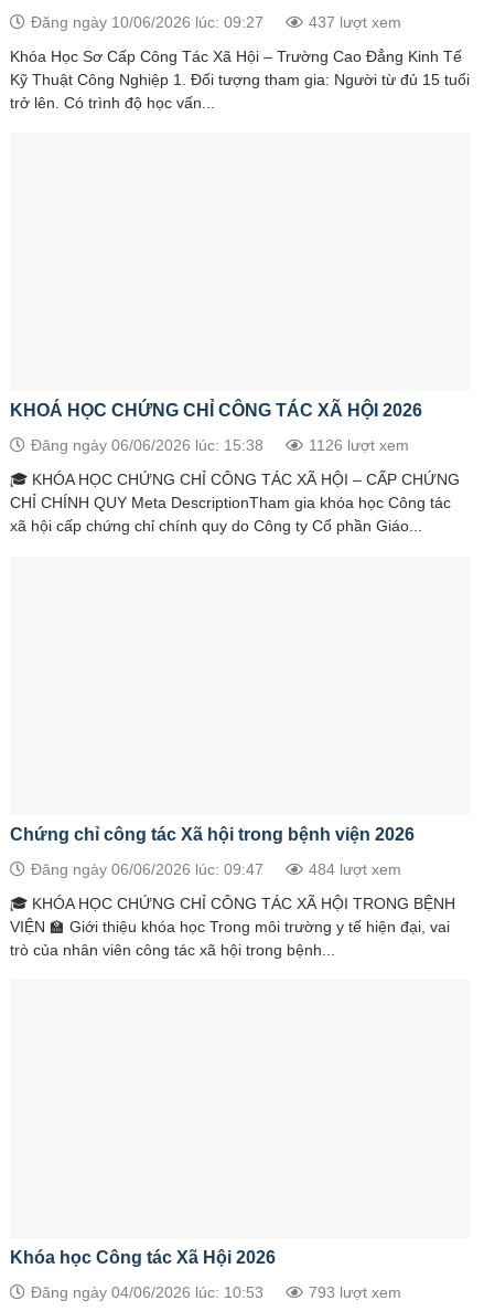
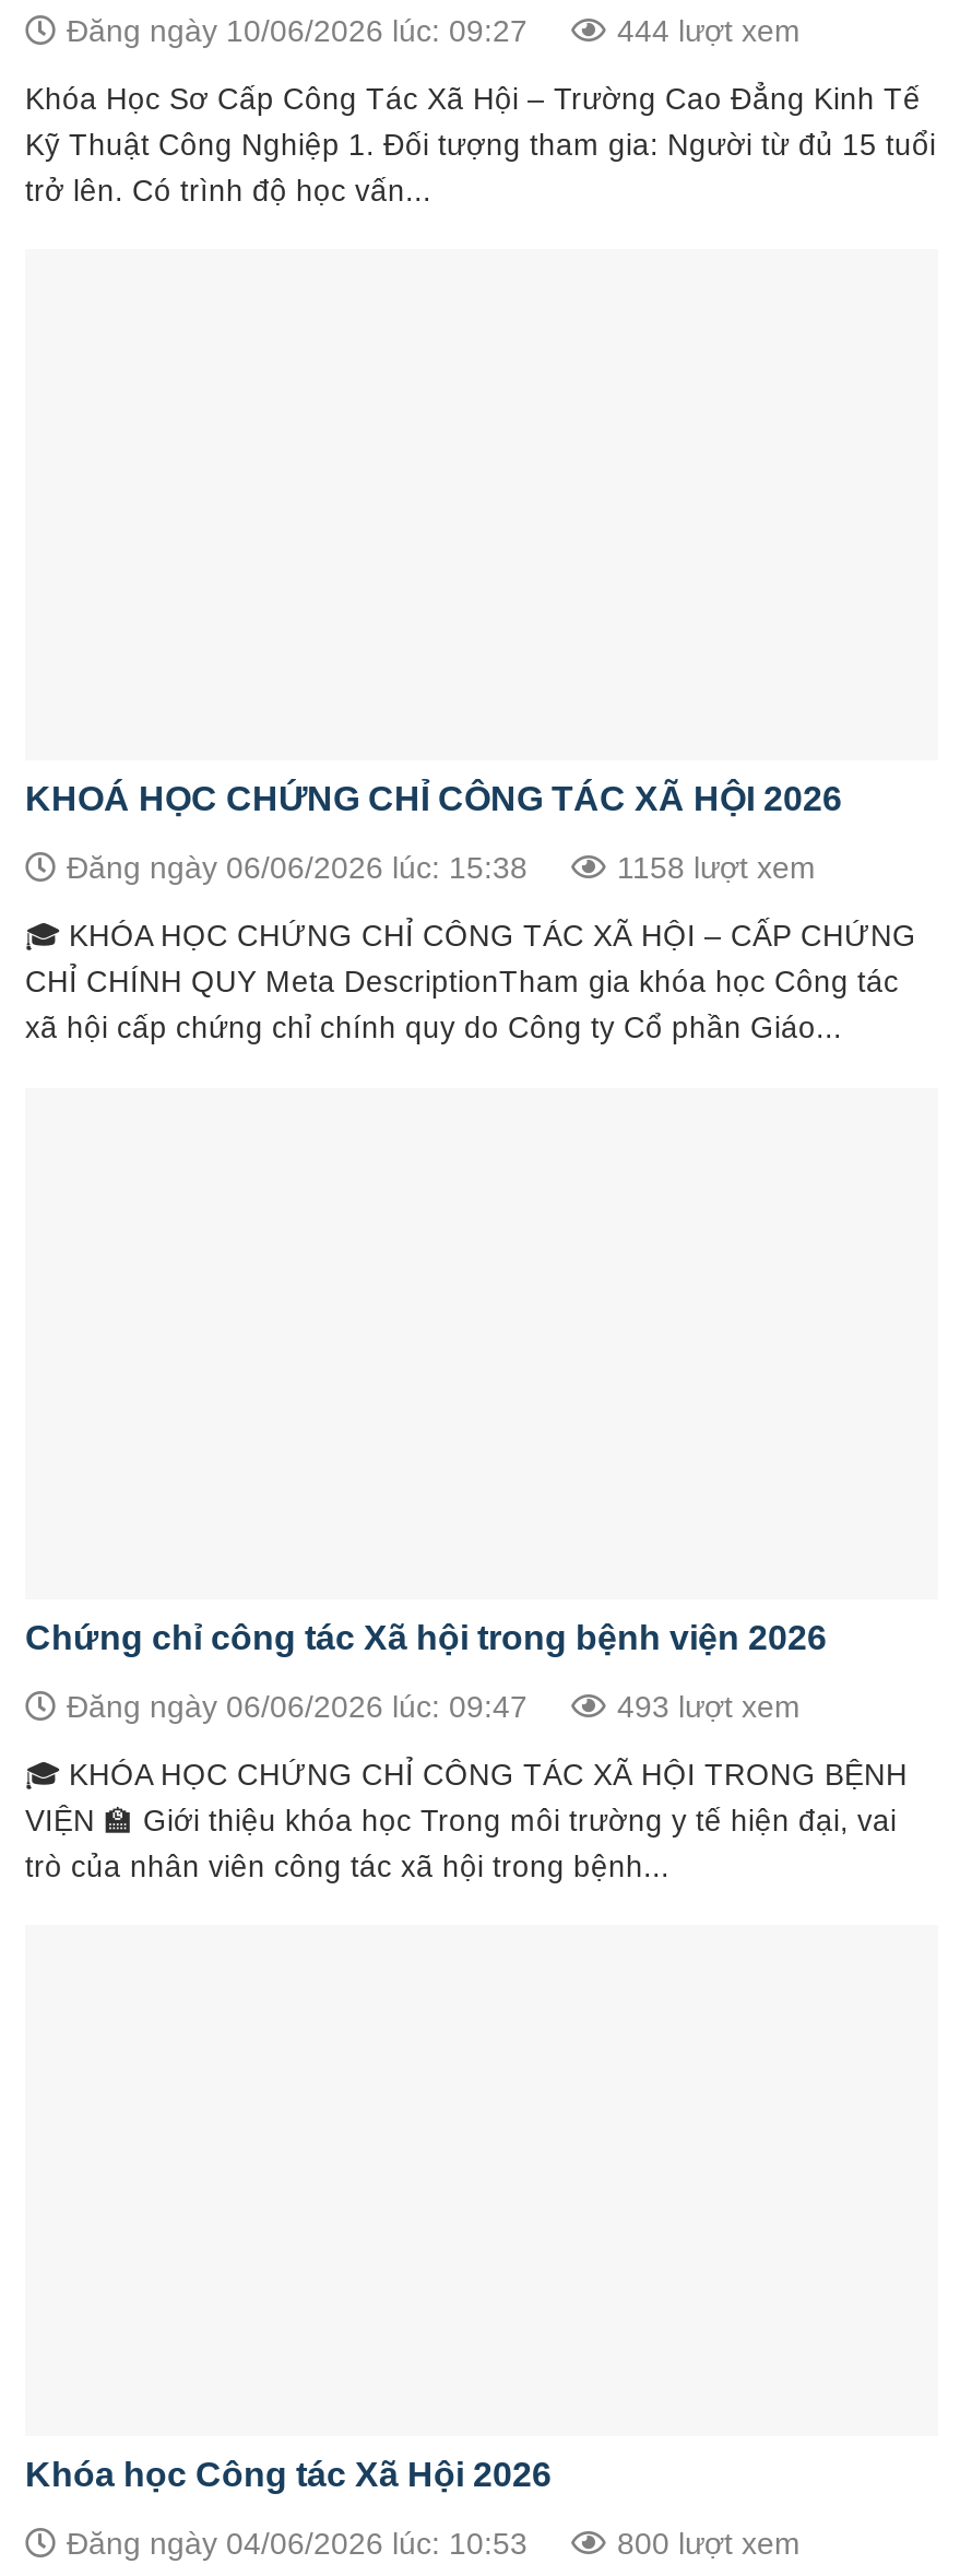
- 437 lượt xem
+ 444 lượt xem

- 1126 lượt xem
+ 1158 lượt xem

- 484 lượt xem
+ 493 lượt xem

- 793 lượt xem
+ 800 lượt xem
